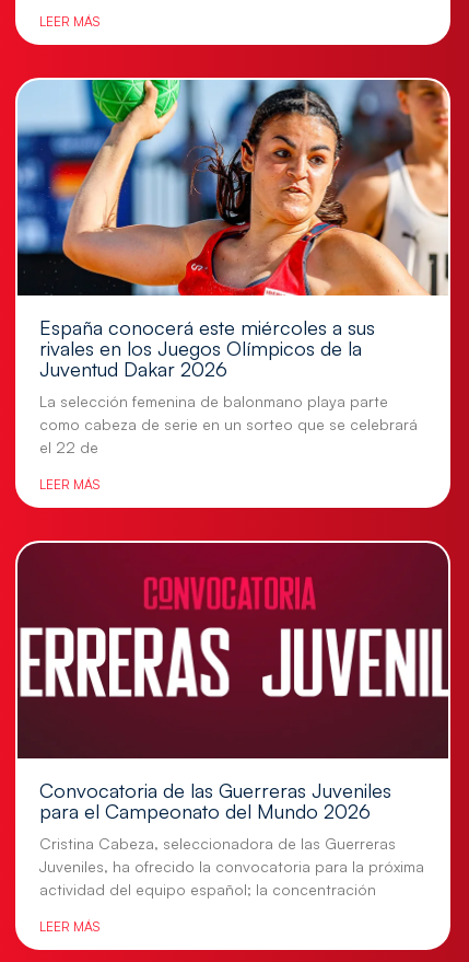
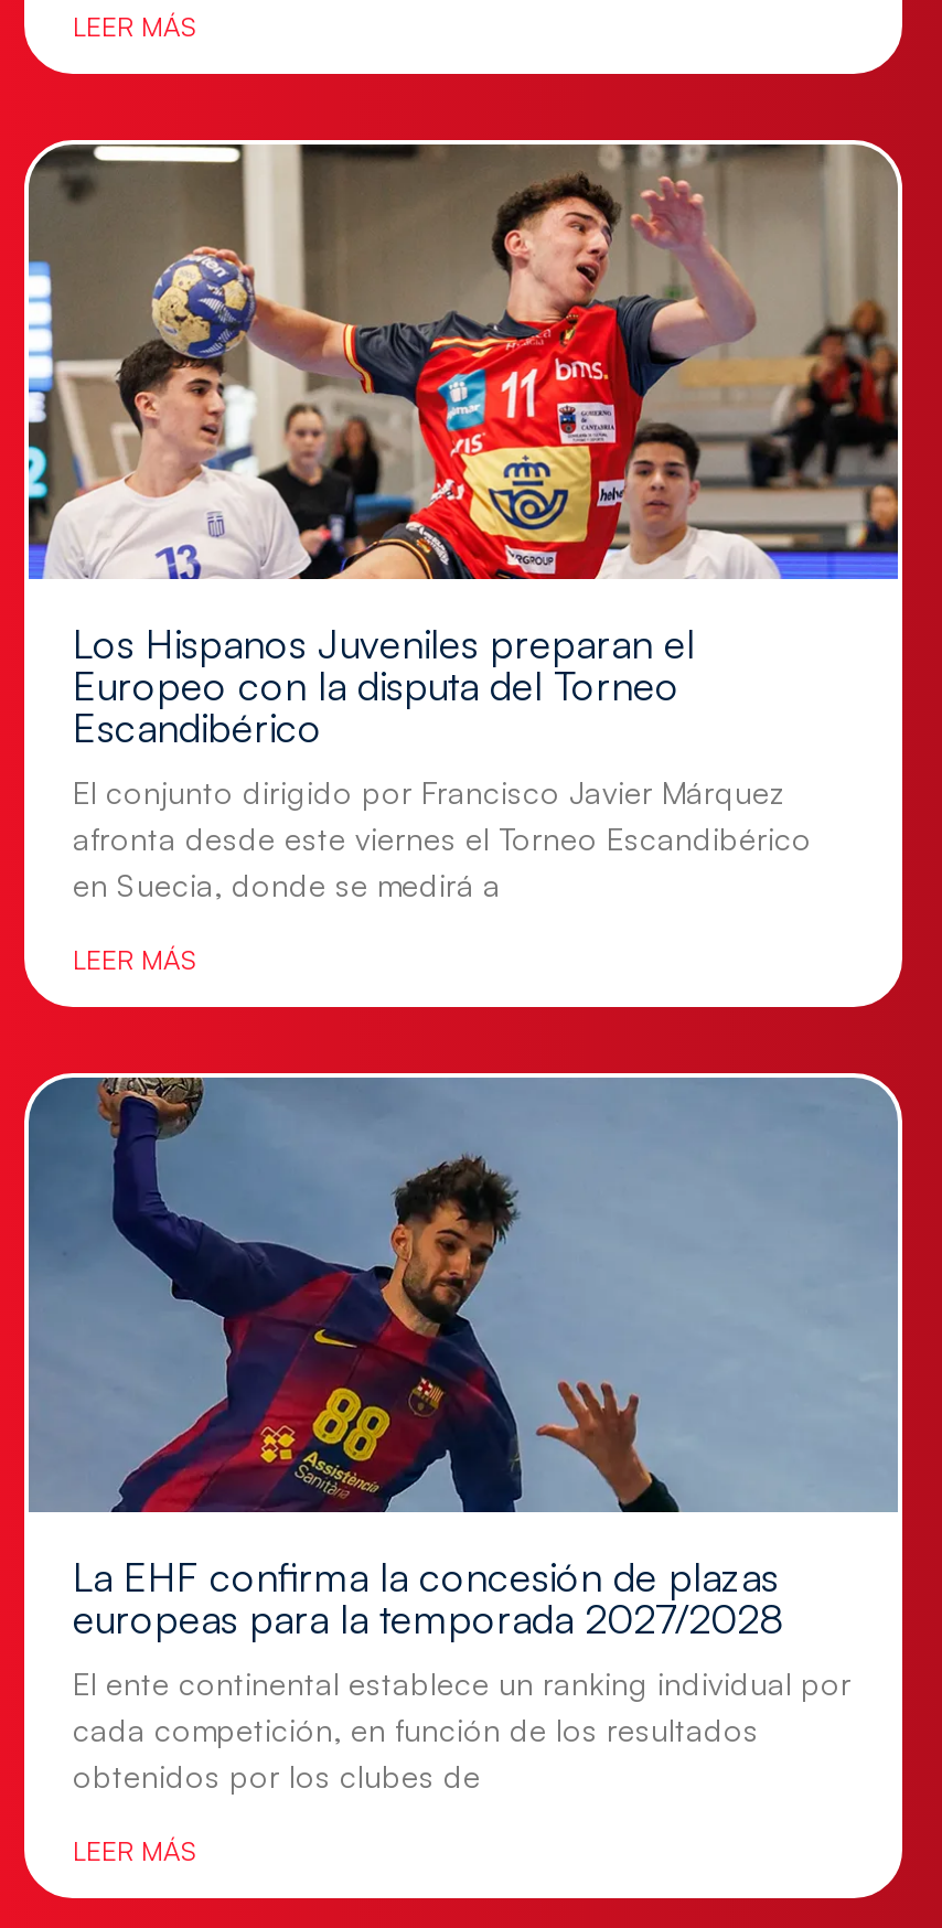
- [image]
- España conocerá este miércoles a sus
- rivales en los Juegos Olímpicos de la
- Juventud Dakar 2026
+ [image]
+ Los Hispanos Juveniles preparan el
+ Europeo con la disputa del Torneo
+ Escandibérico

- La selección femenina de balonmano playa parte
- como cabeza de serie en un sorteo que se celebrará
- el 22 de
+ El conjunto dirigido por Francisco Javier Márquez
+ afronta desde este viernes el Torneo Escandibérico
+ en Suecia, donde se medirá a

- [image]
- Convocatoria de las Guerreras Juveniles
- para el Campeonato del Mundo 2026
+ [image]
+ La EHF confirma la concesión de plazas
+ europeas para la temporada 2027/2028

- Cristina Cabeza, seleccionadora de las Guerreras
- Juveniles, ha ofrecido la convocatoria para la próxima
- actividad del equipo español; la concentración
+ El ente continental establece un ranking individual por
+ cada competición, en función de los resultados
+ obtenidos por los clubes de
